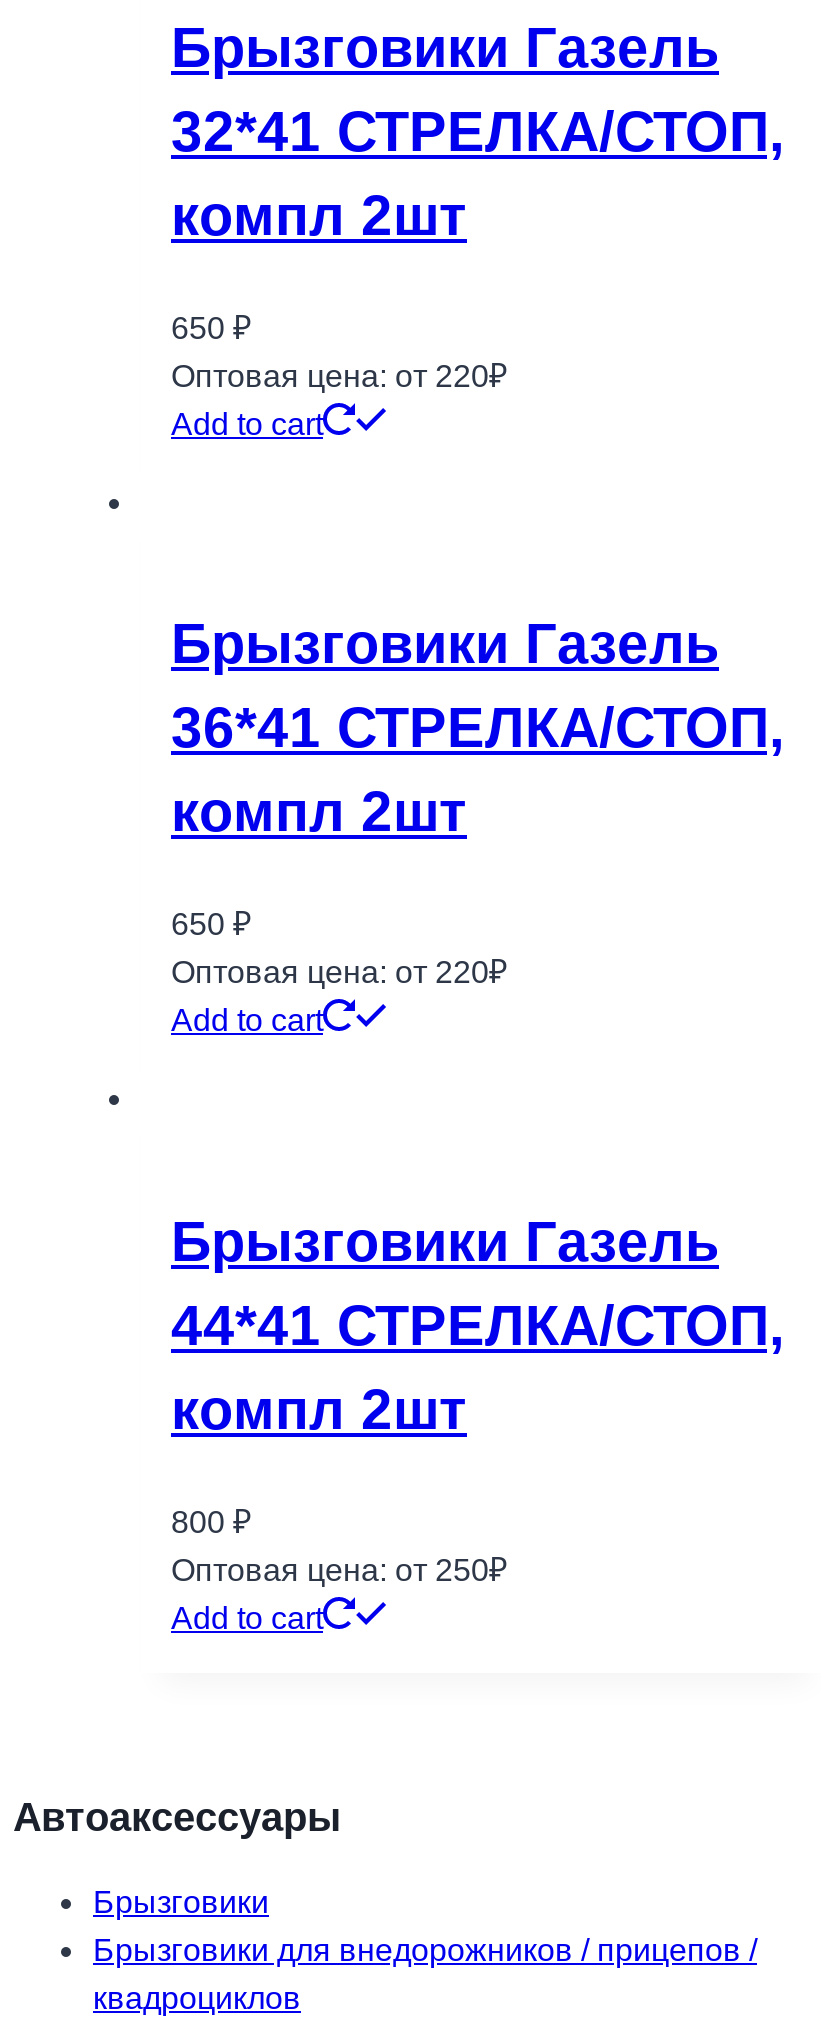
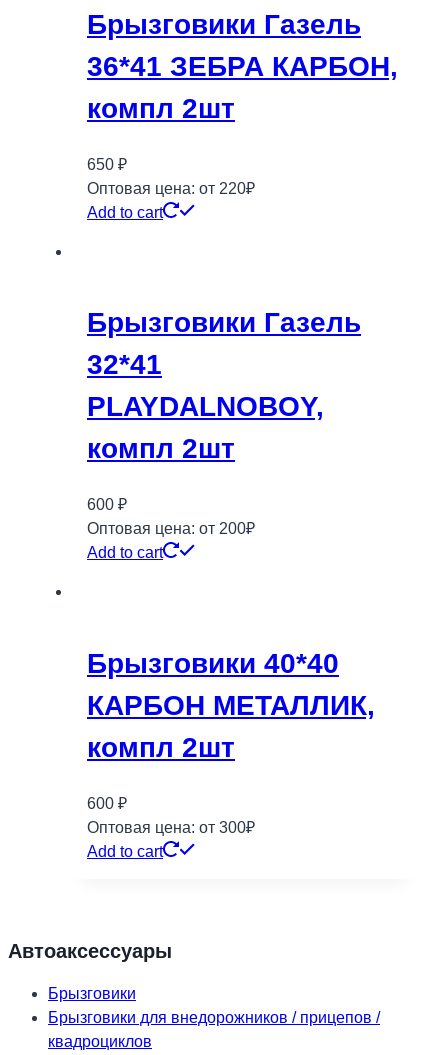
- 32*41 СТРЕЛКА/СТОП,
+ 36*41 ЗЕБРА КАРБОН,

- 36*41 СТРЕЛКА/СТОП,
+ 32*41
+ PLAYDALNOBOY,

- 650 ₽
+ 600 ₽

- Оптовая цена: от 220₽
+ Оптовая цена: от 200₽

- Брызговики Газель
- 44*41 СТРЕЛКА/СТОП,
+ Брызговики 40*40
+ КАРБОН МЕТАЛЛИК,

- 800 ₽
+ 600 ₽

- Оптовая цена: от 250₽
+ Оптовая цена: от 300₽
